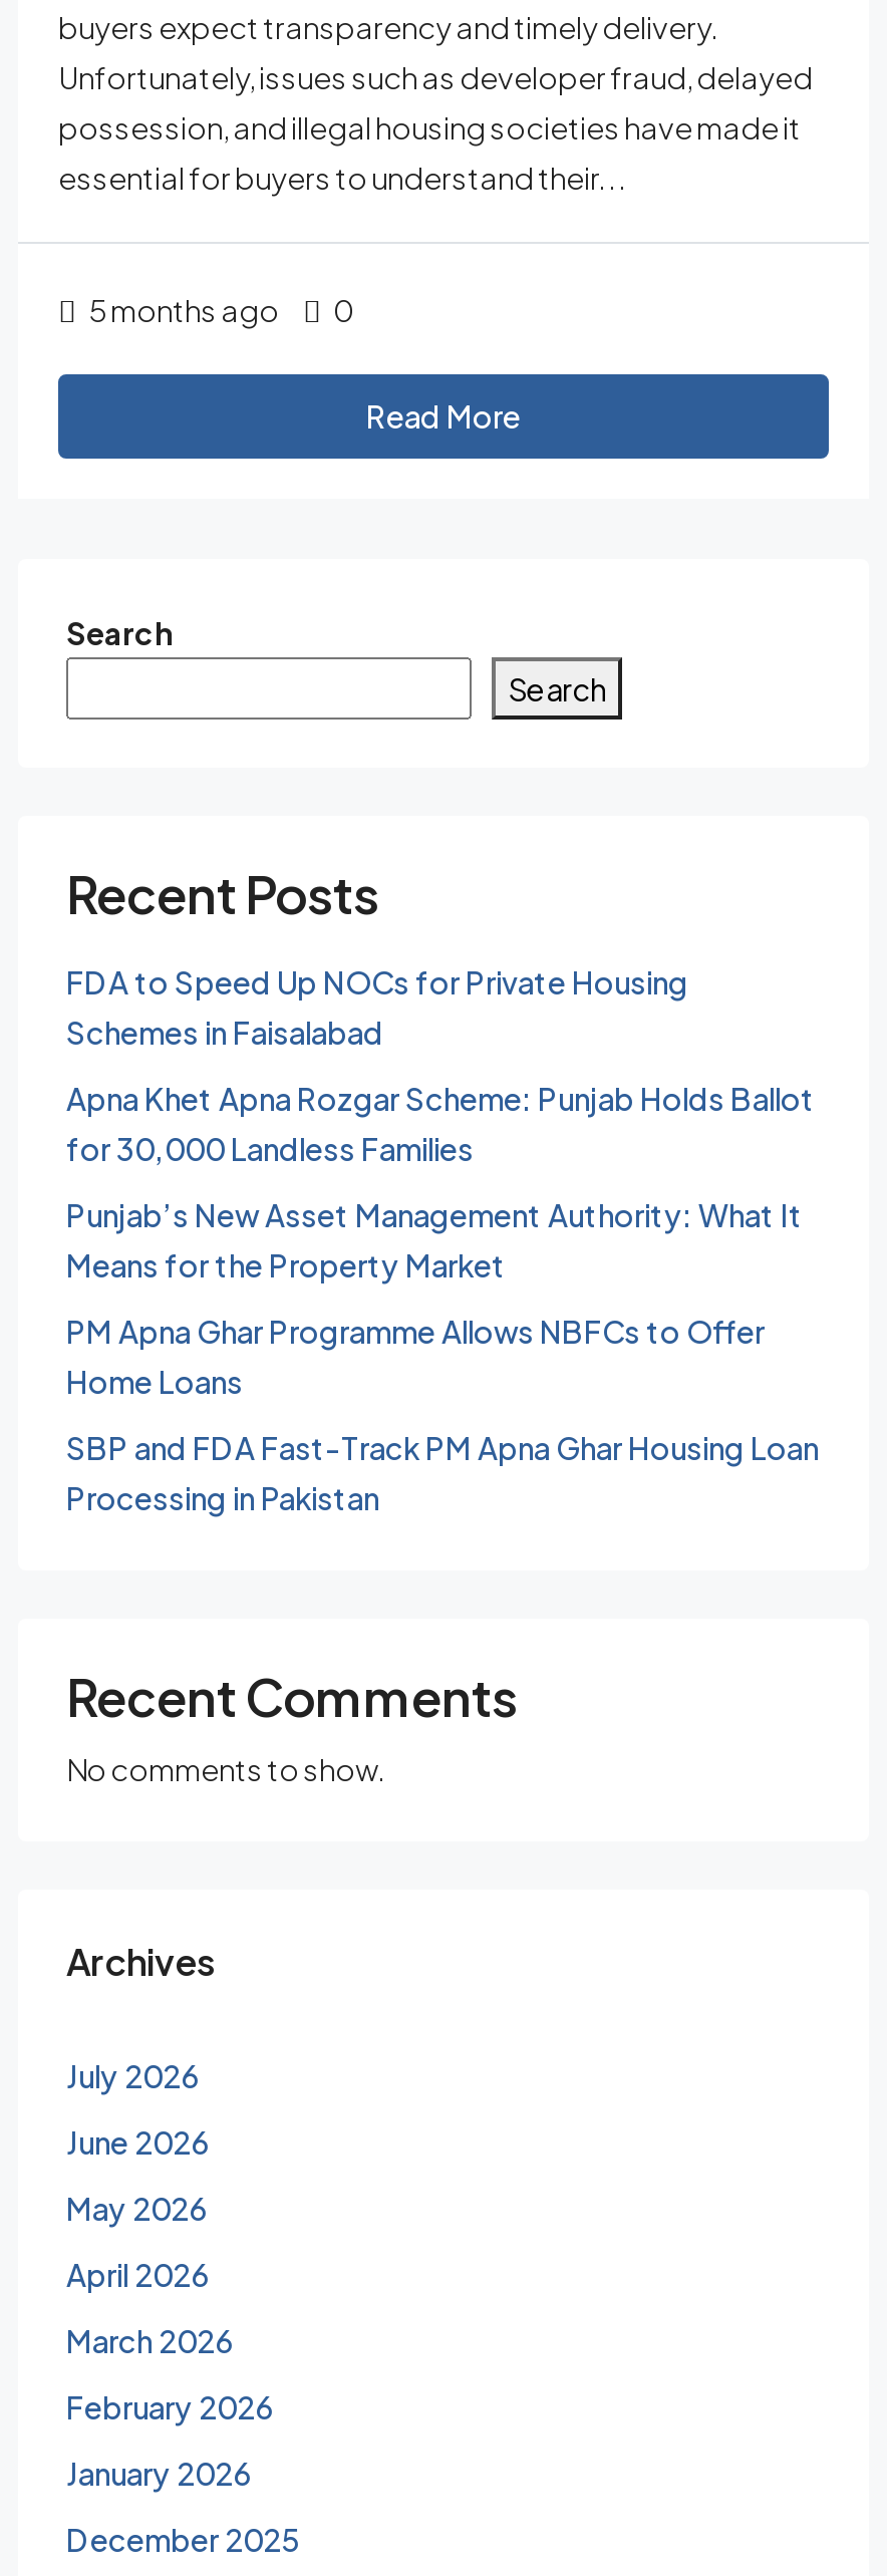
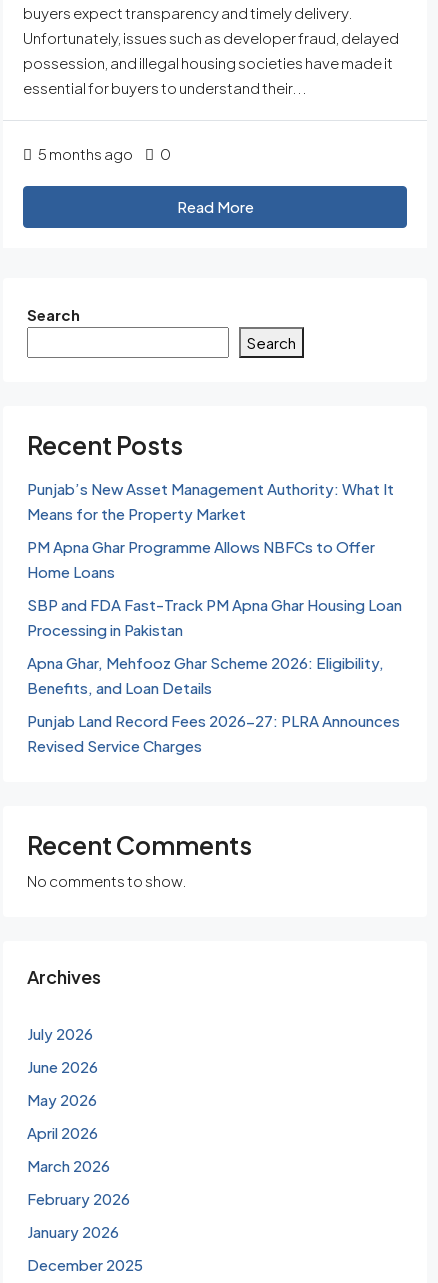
- FDA to Speed Up NOCs for Private Housing
- Schemes in Faisalabad
- Apna Khet Apna Rozgar Scheme: Punjab Holds Ballot
- for 30,000 Landless Families

moved up: Punjab’s New Asset Management Authority: What It | Means for the Property Market | PM Apna Ghar Programme Allows NBFCs to Offer | Home Loans | SBP and FDA Fast-Track PM Apna Ghar Housing Loan | Processing in Pakistan

+ Apna Ghar, Mehfooz Ghar Scheme 2026: Eligibility,
+ Benefits, and Loan Details
+ Punjab Land Record Fees 2026-27: PLRA Announces
+ Revised Service Charges
